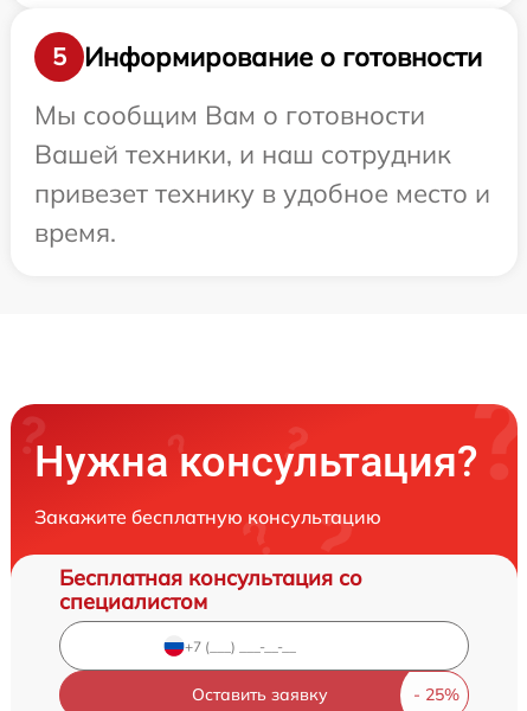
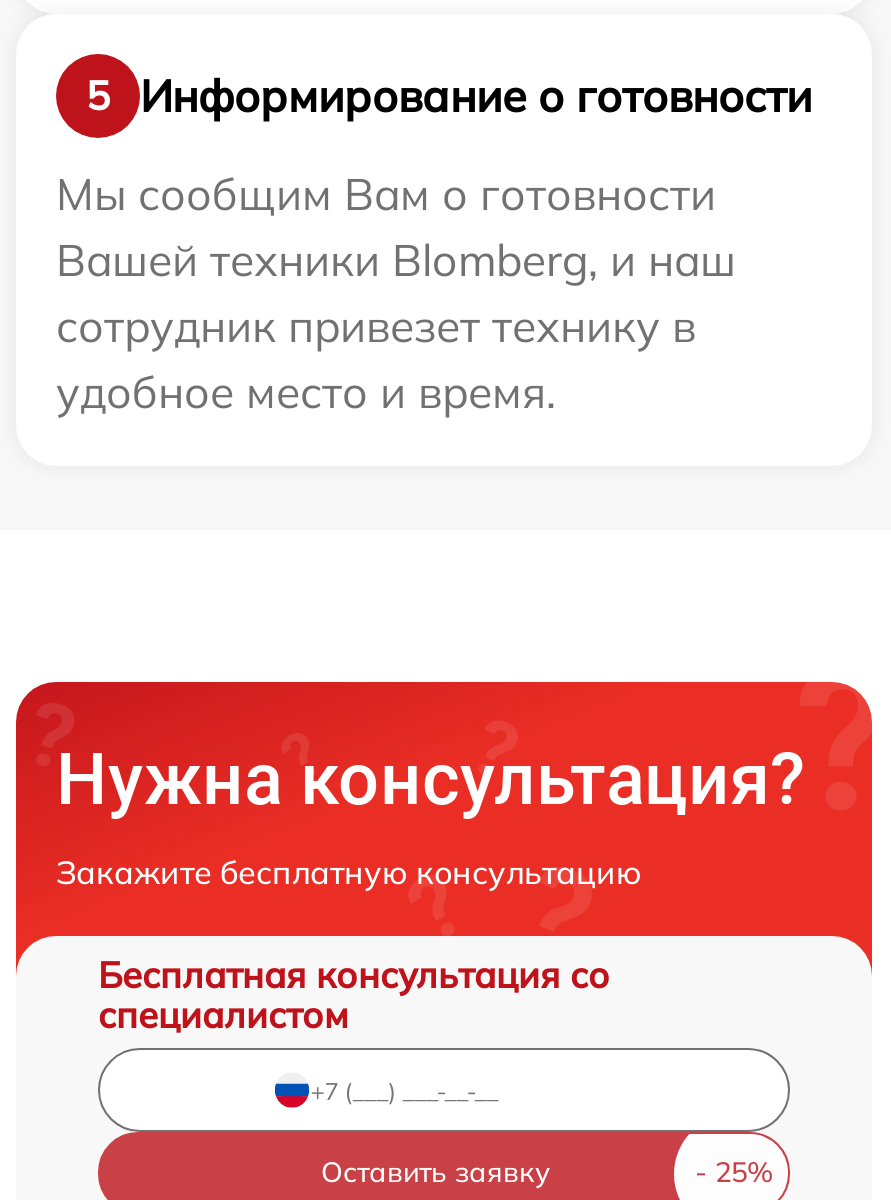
- Вашей техники, и наш сотрудник
- привезет технику в удобное место и
- время.
+ Вашей техники Blomberg, и наш
+ сотрудник привезет технику в
+ удобное место и время.
